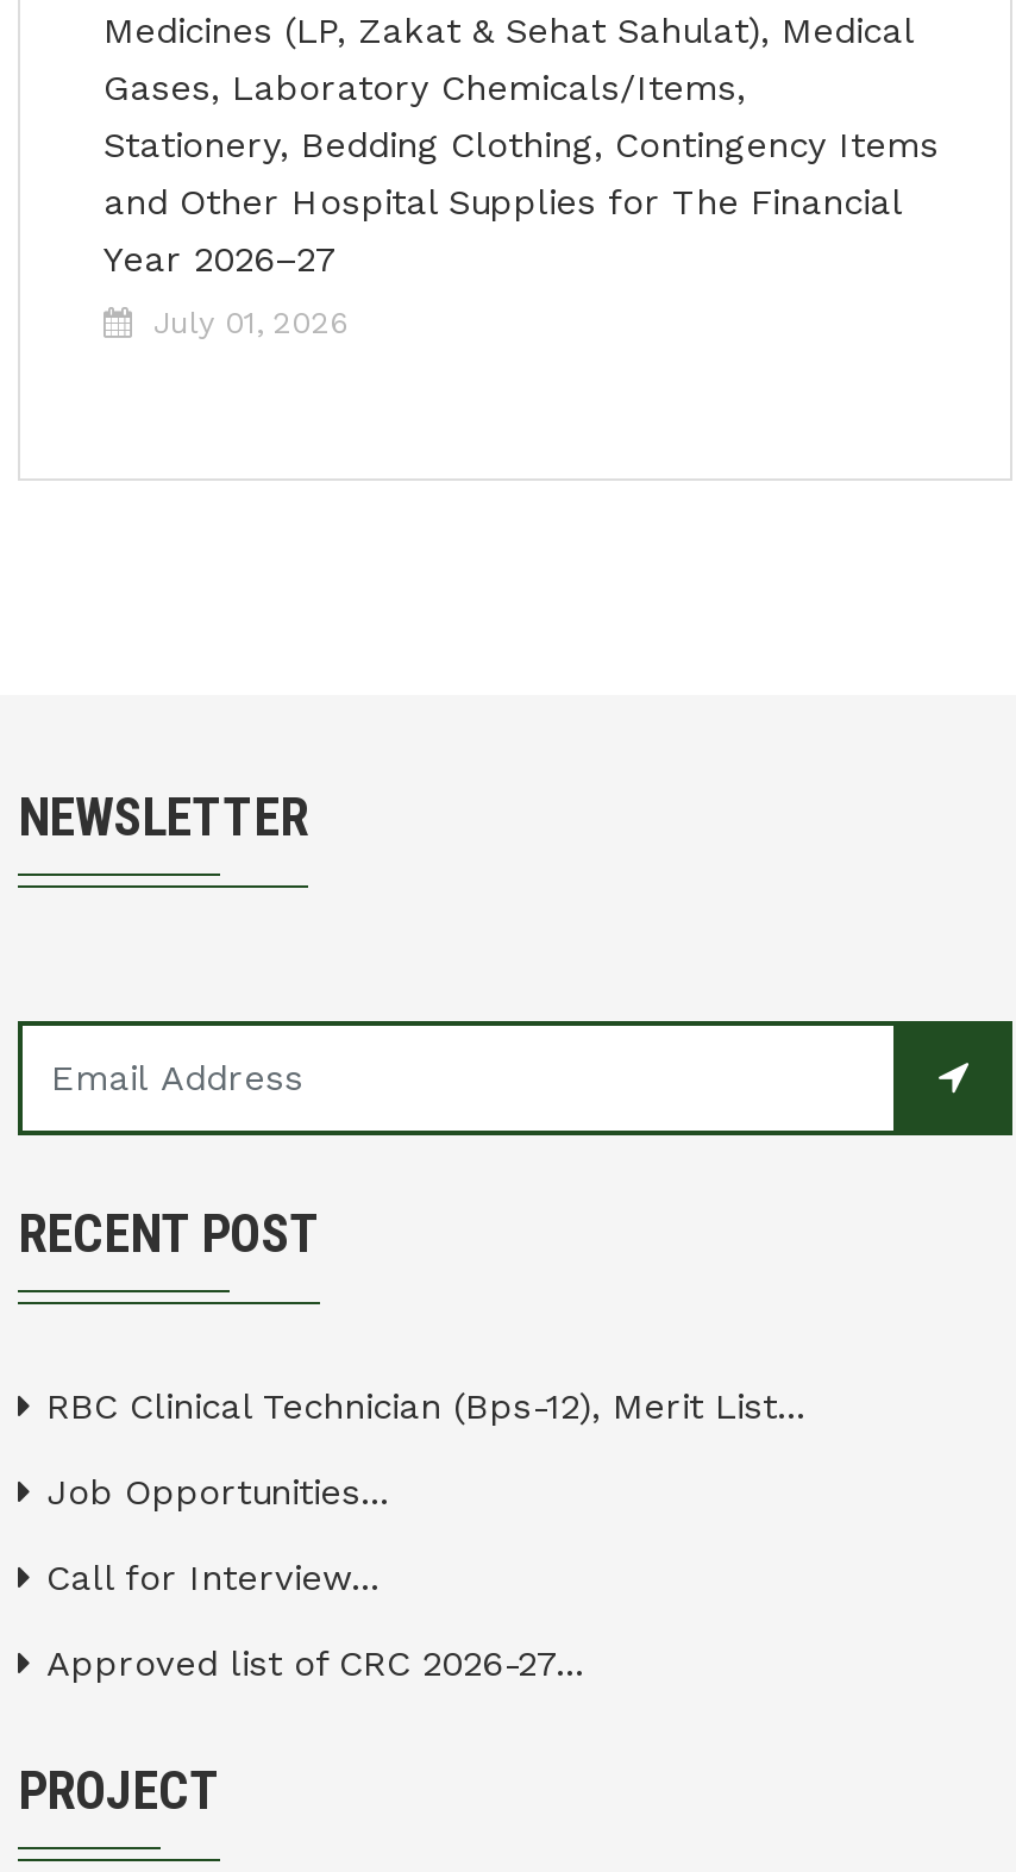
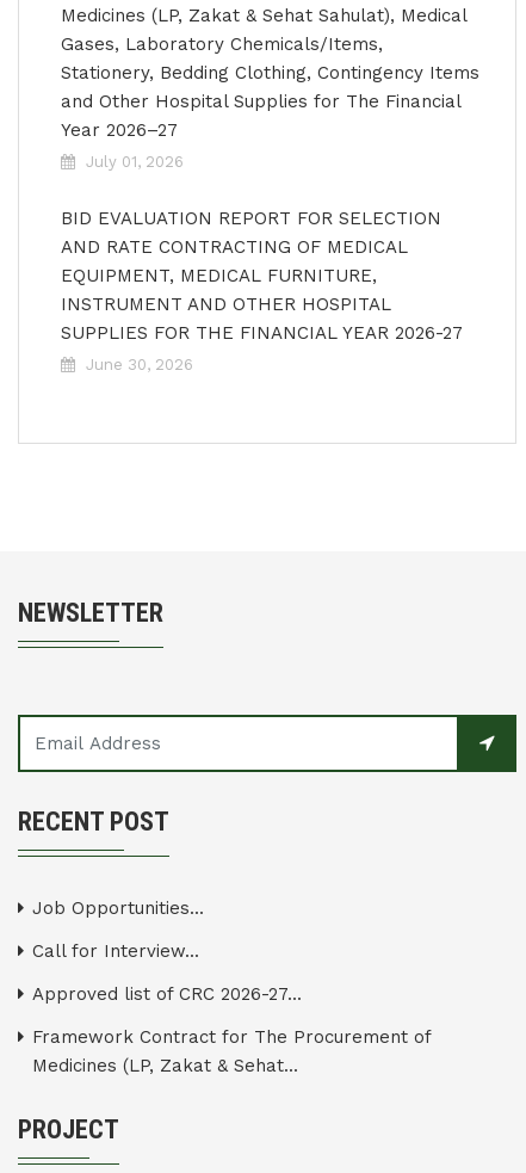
+ BID EVALUATION REPORT FOR SELECTION
+ AND RATE CONTRACTING OF MEDICAL
+ EQUIPMENT, MEDICAL FURNITURE,
+ INSTRUMENT AND OTHER HOSPITAL
+ SUPPLIES FOR THE FINANCIAL YEAR 2026-27
+ June 30, 2026

- RBC Clinical Technician (Bps-12), Merit List...

+ Framework Contract for The Procurement of
+ Medicines (LP, Zakat & Sehat...
